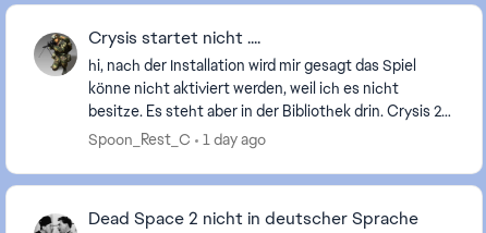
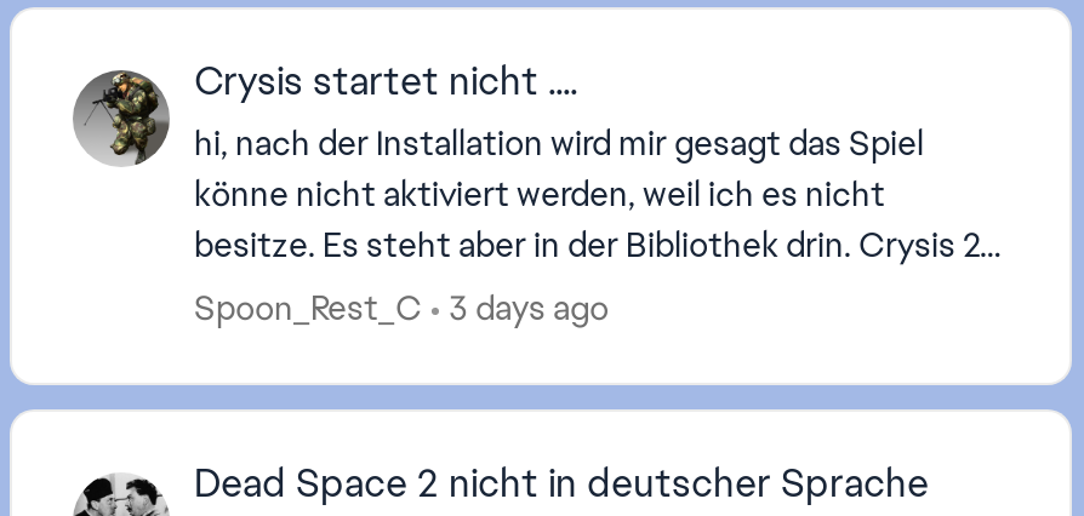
- Spoon_Rest_C 1 day ago
+ Spoon_Rest_C 3 days ago
